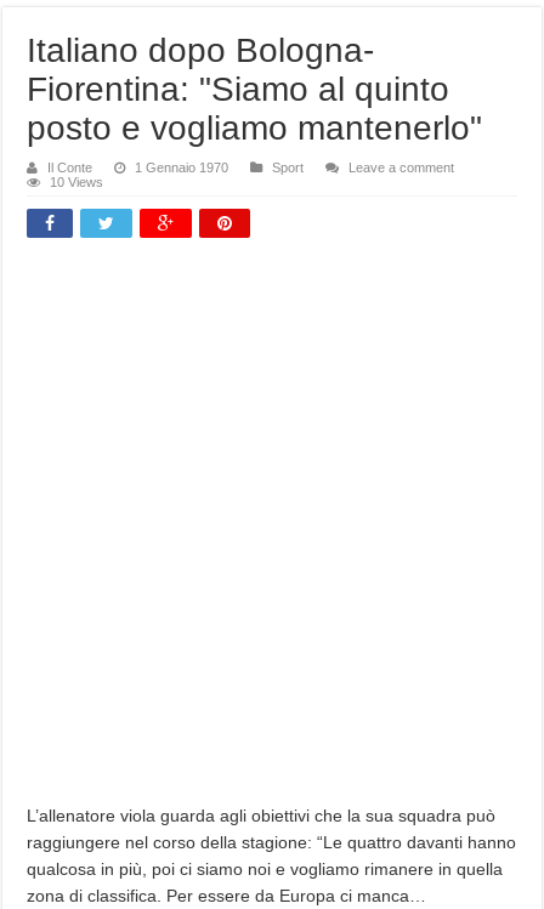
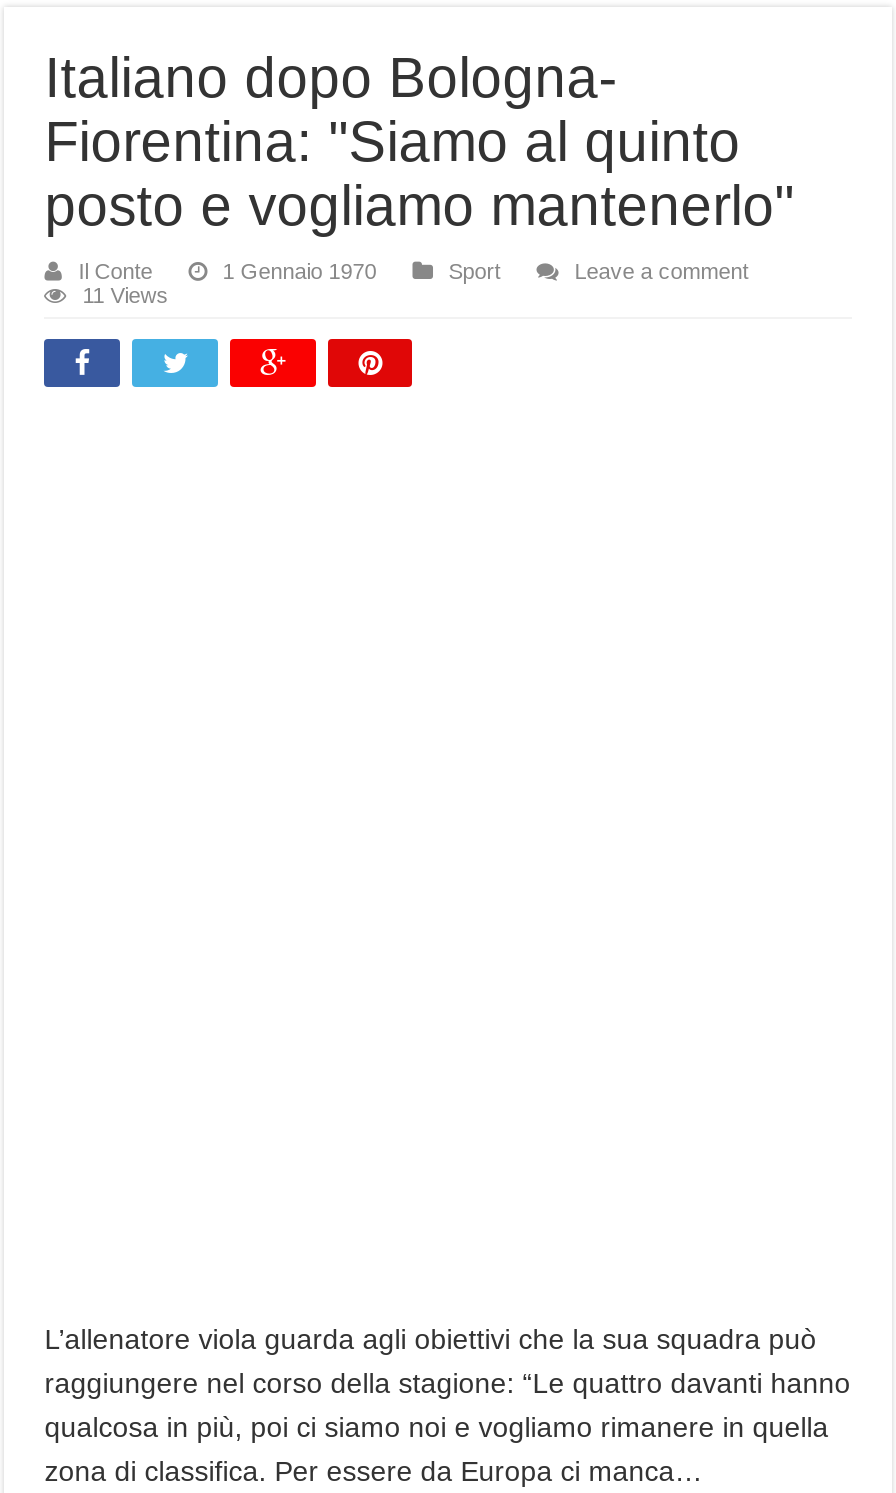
- 10 Views
+ 11 Views
